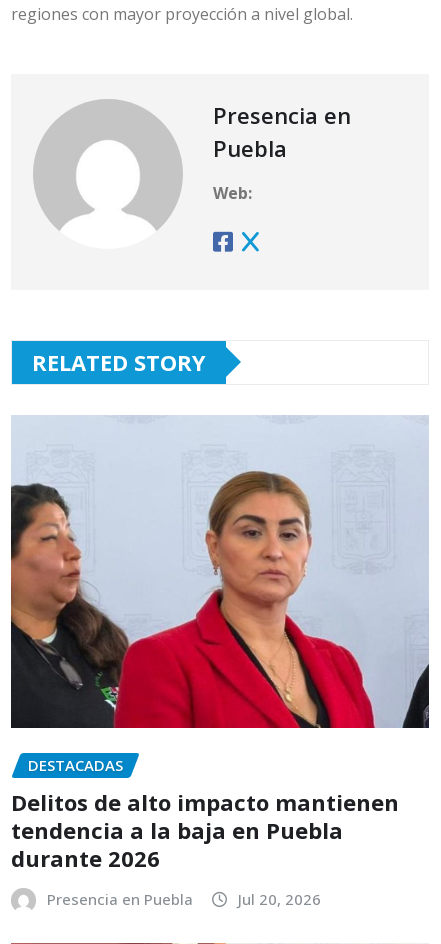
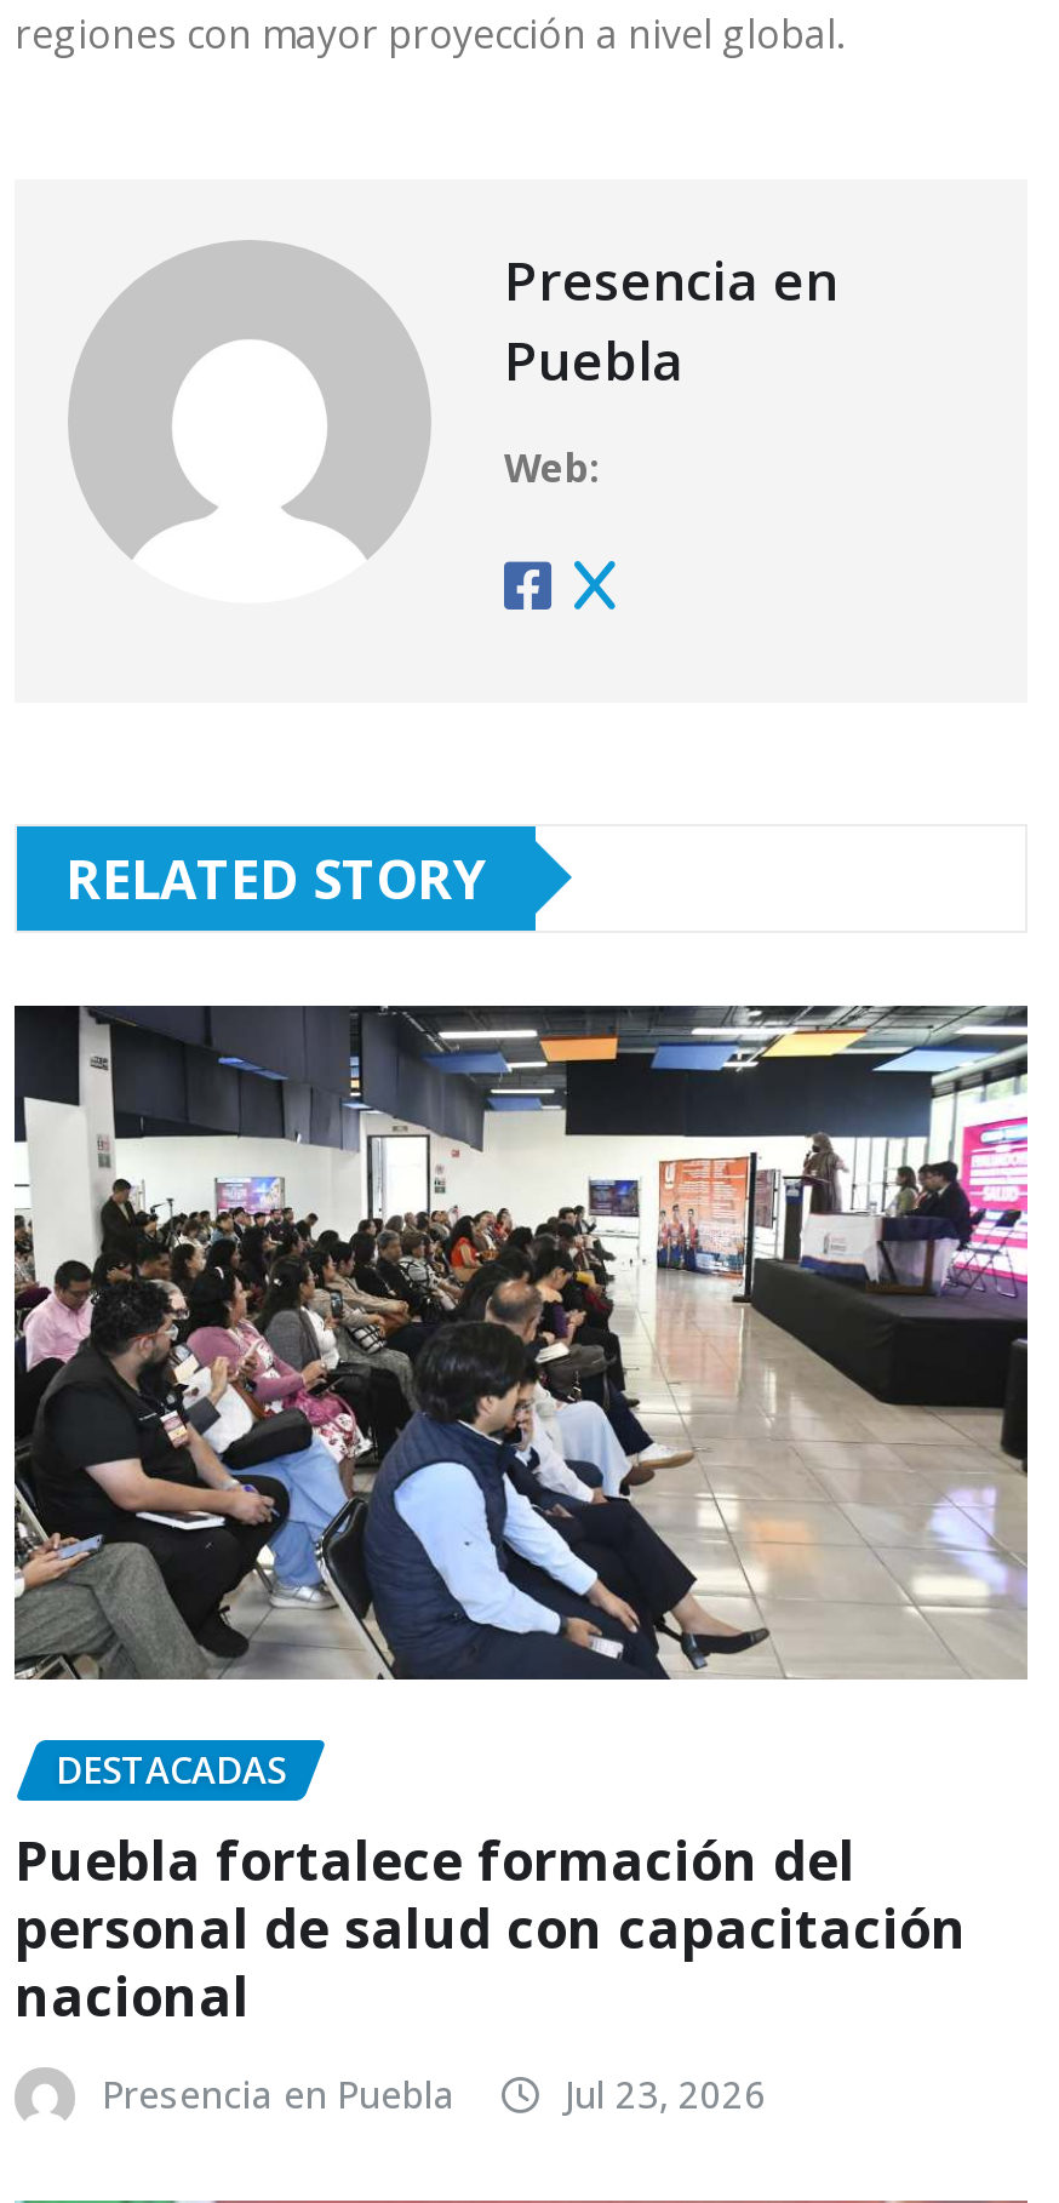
- [image]
+ [image]

- Delitos de alto impacto mantienen
- tendencia a la baja en Puebla
- durante 2026
+ Puebla fortalece formación del
+ personal de salud con capacitación
+ nacional

- Jul 20, 2026
+ Jul 23, 2026
